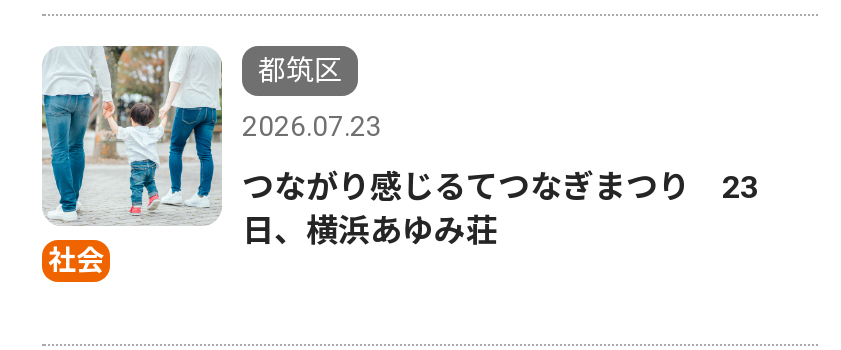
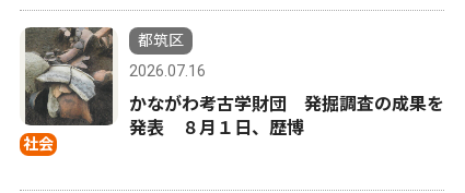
- [image]
- 2026.07.23
+ [image]
+ 2026.07.16

- つながり感じるてつなぎまつり 23
- 日、横浜あゆみ荘
+ かながわ考古学財団 発掘調査の成果を
+ 発表 ８月１日、歴博
